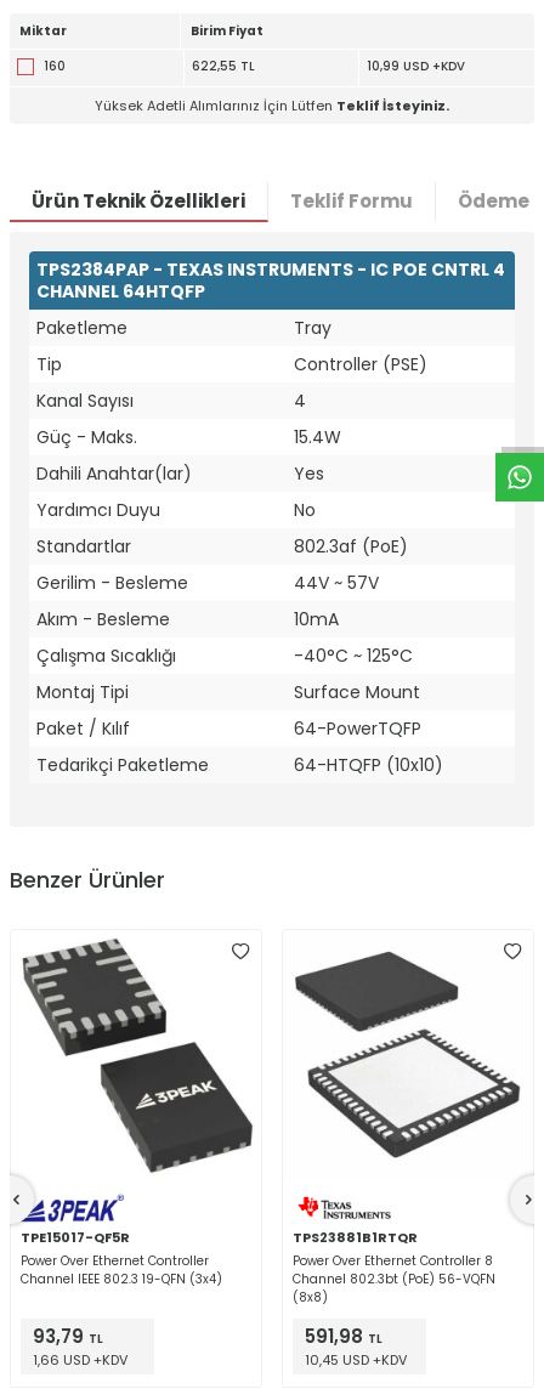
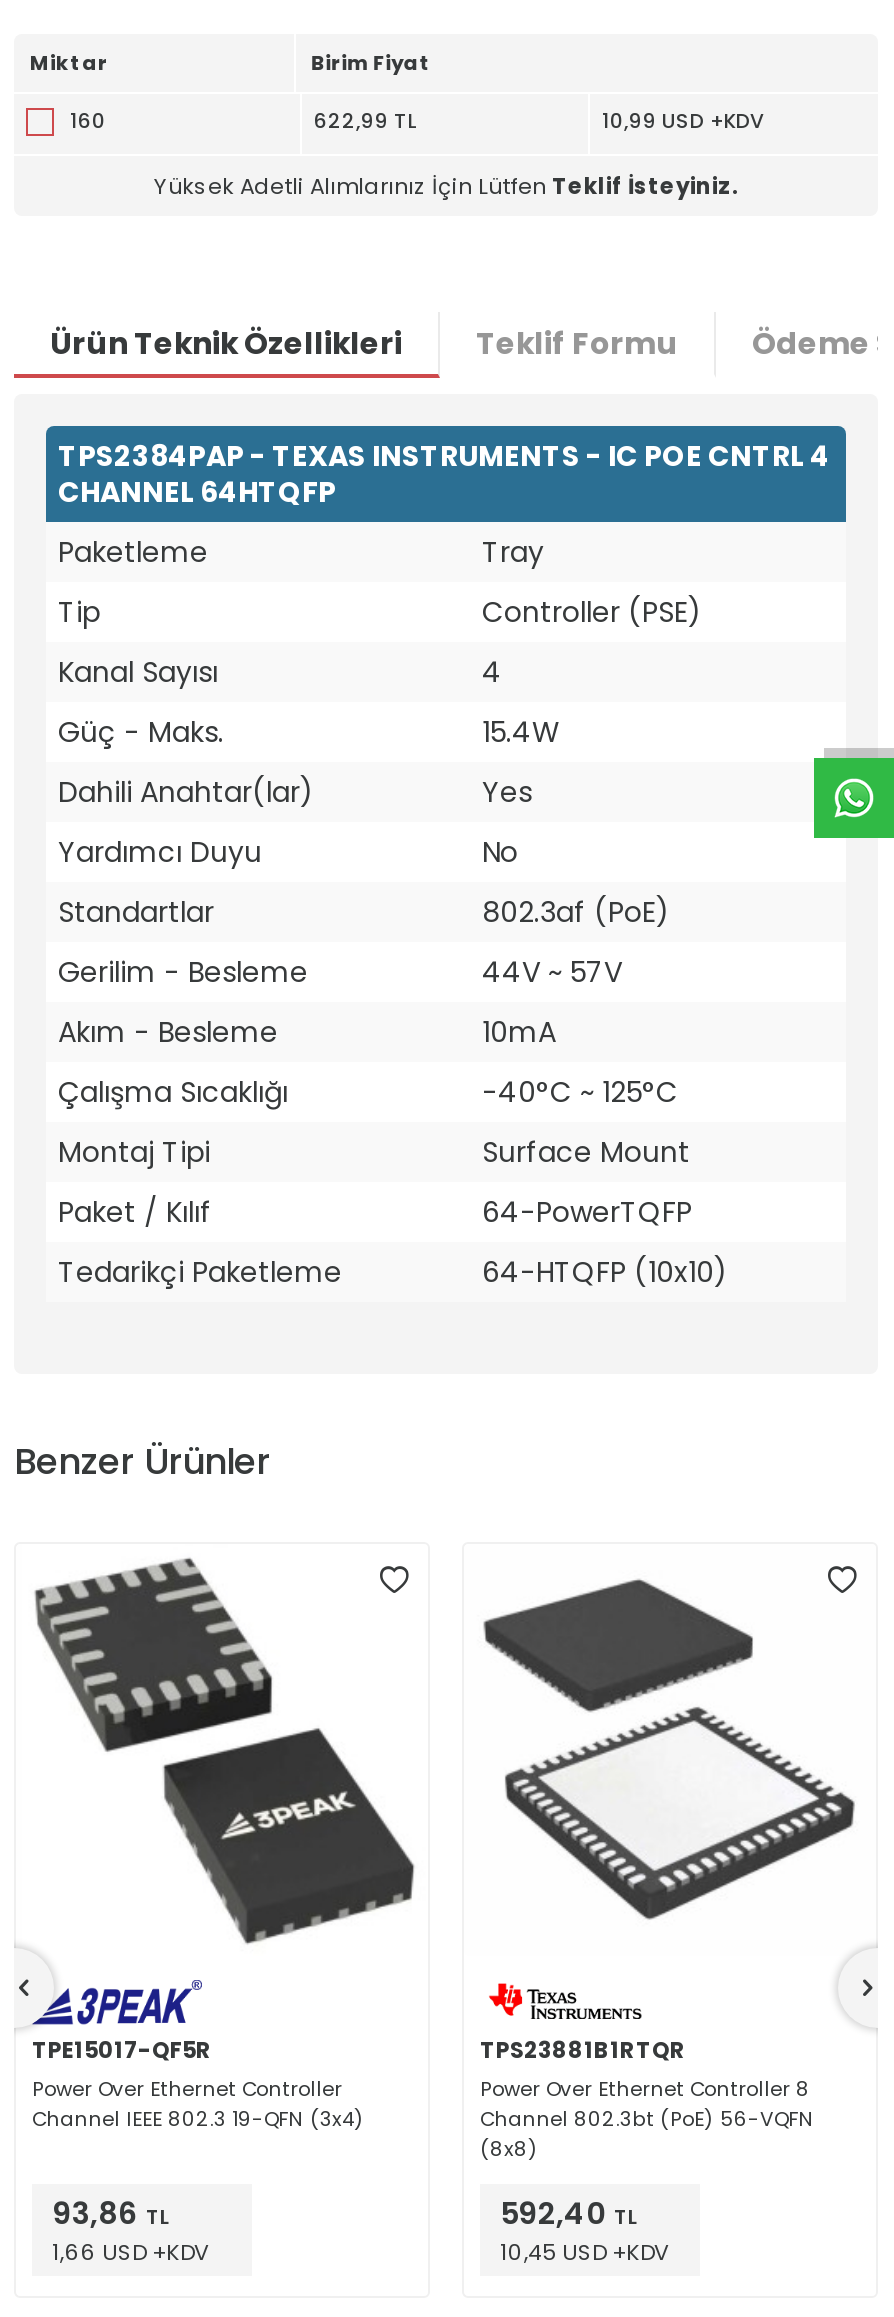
- 622,55 TL
+ 622,99 TL

- 93,79 TL
+ 93,86 TL

- 591,98 TL
+ 592,40 TL
